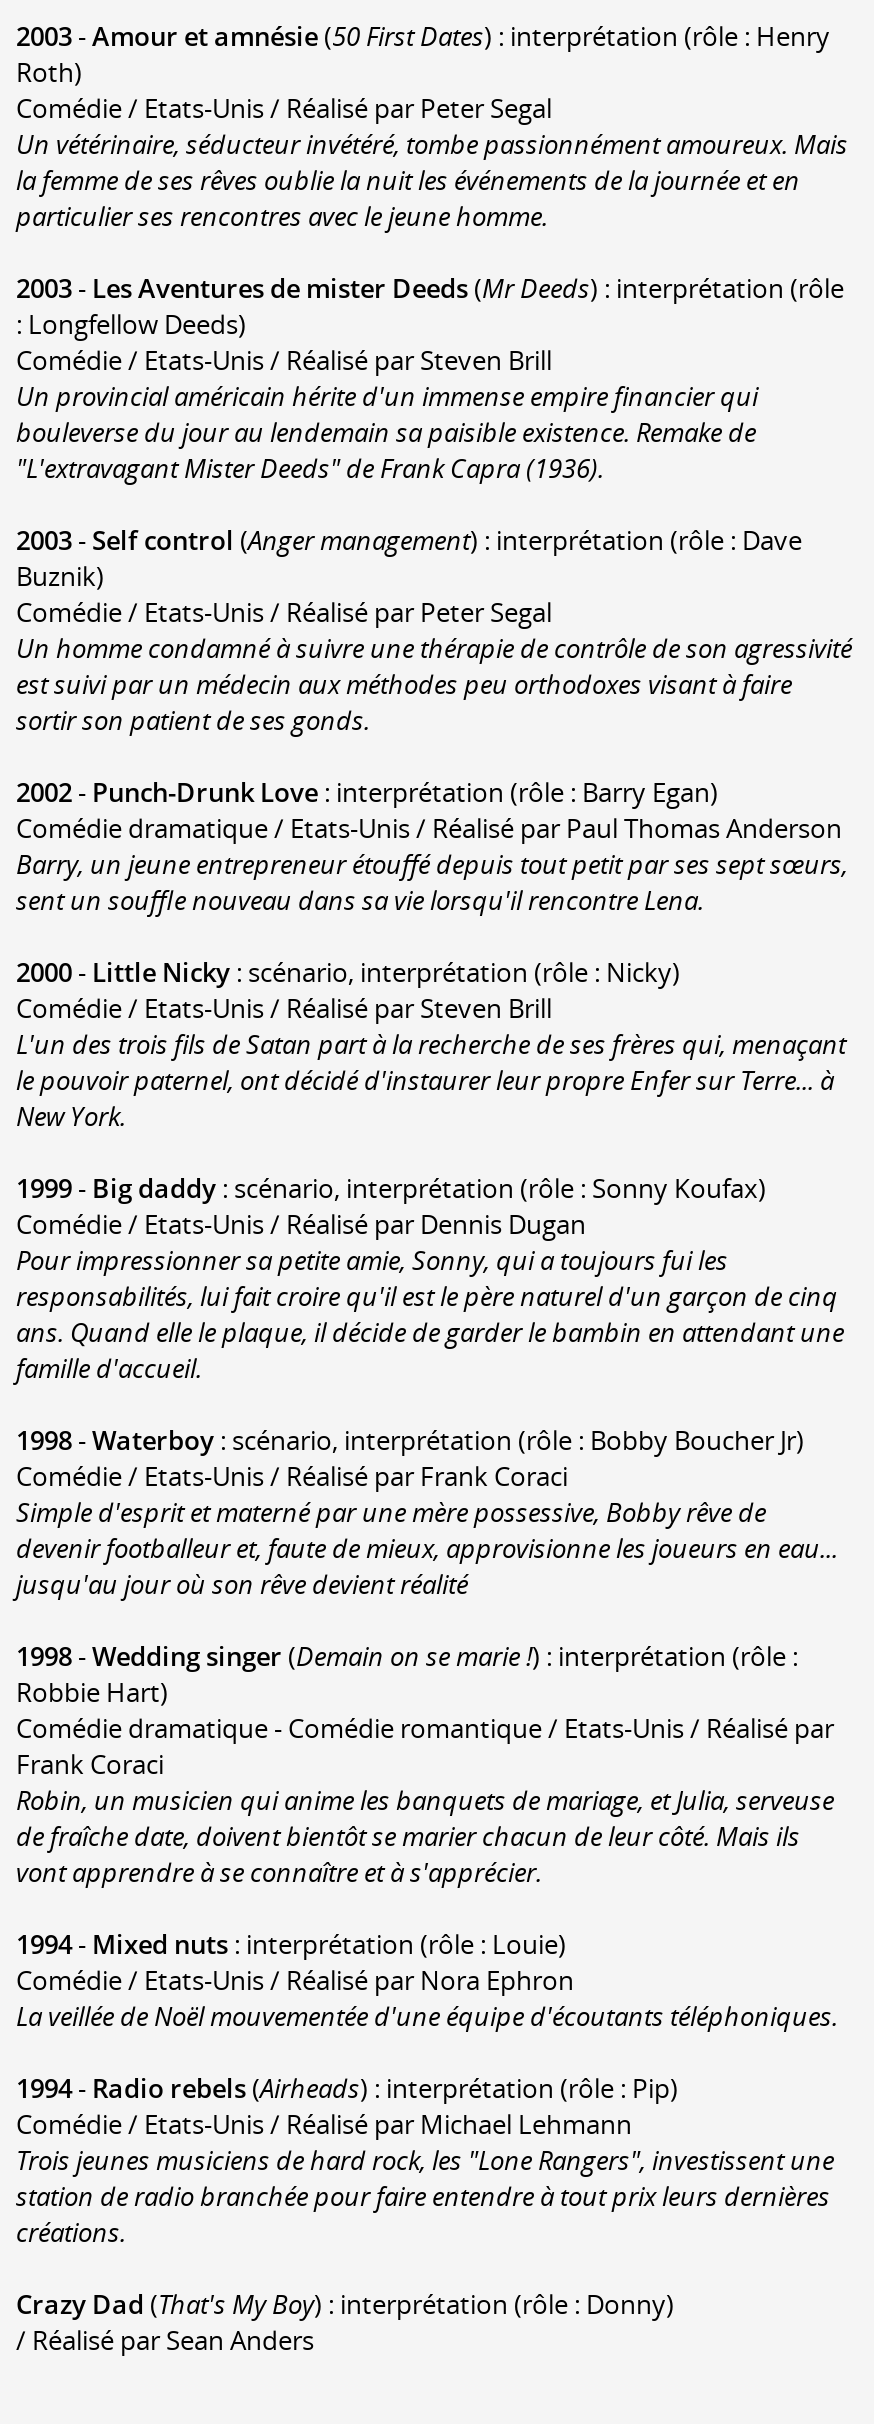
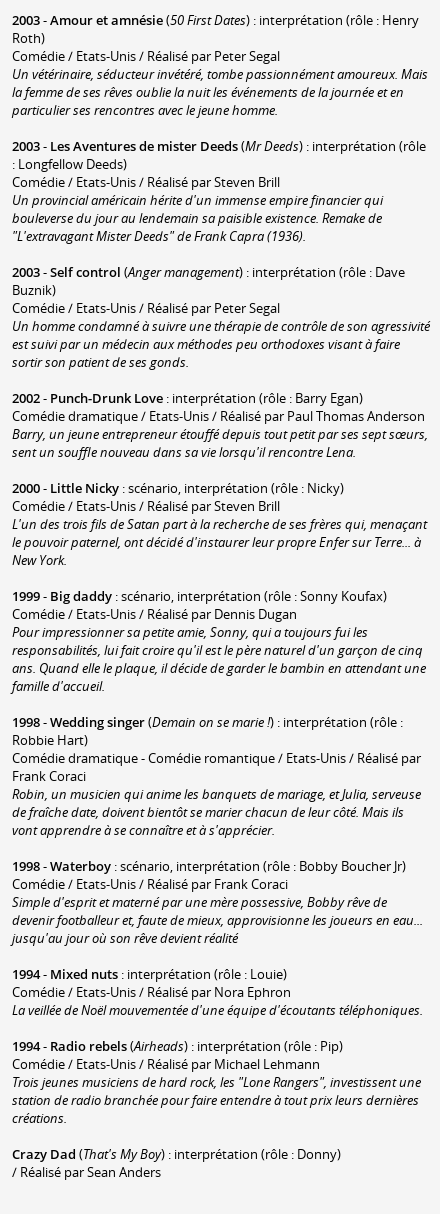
moved down: 1998 - Waterboy: scénario, interprétation (rôle : Bobby Boucher Jr) | Comédie / Etats-Unis / Réalisé par Frank Coraci | Simple d'esprit et materné par une mère possessive, Bobby rêve de | devenir footballeur et, faute de mieux, approvisionne les joueurs en eau... | jusqu'au jour où son rêve devient réalité

moved up: 1998 - Wedding singer (Demain on se marie !) : interprétation (rôle : | Robbie Hart) | Comédie dramatique - Comédie romantique / Etats-Unis / Réalisé par | Frank Coraci | Robin, un musicien qui anime les banquets de mariage, et Julia, serveuse | de fraîche date, doivent bientôt se marier chacun de leur côté. Mais ils | vont apprendre à se connaître et à s'apprécier.
